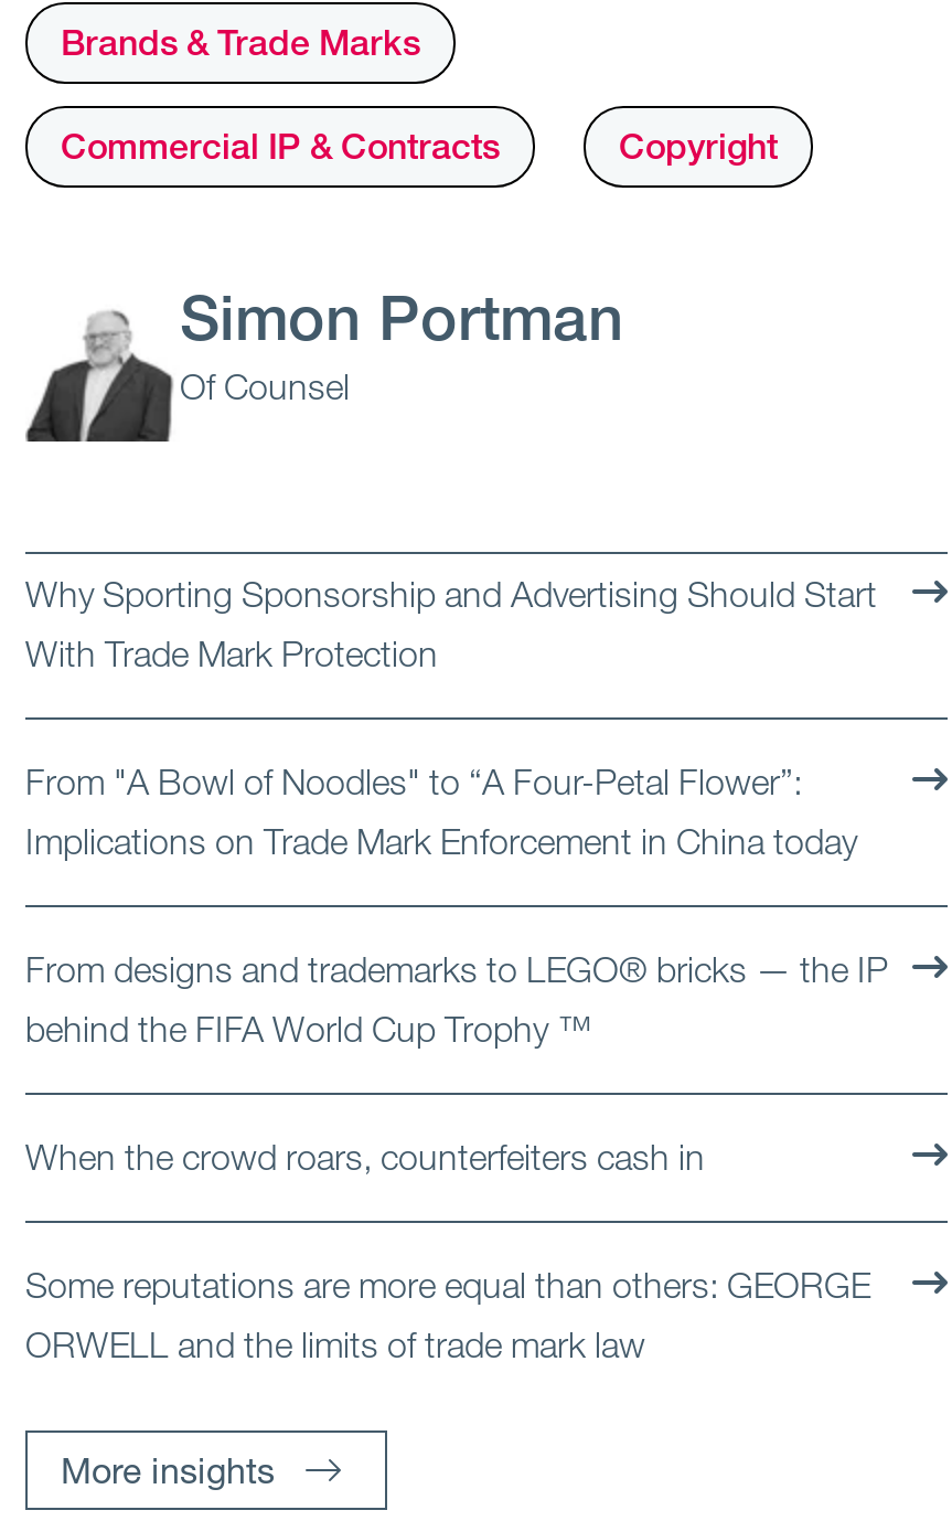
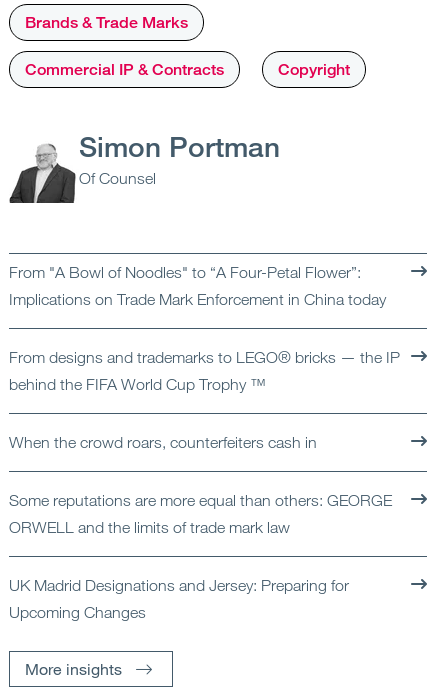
- Why Sporting Sponsorship and Advertising Should Start
- With Trade Mark Protection

moved up: From "A Bowl of Noodles" to “A Four-Petal Flower”: | Implications on Trade Mark Enforcement in China today | From designs and trademarks to LEGO® bricks — the IP | behind the FIFA World Cup Trophy ™ | When the crowd roars, counterfeiters cash in | Some reputations are more equal than others: GEORGE | ORWELL and the limits of trade mark law

+ UK Madrid Designations and Jersey: Preparing for
+ Upcoming Changes
